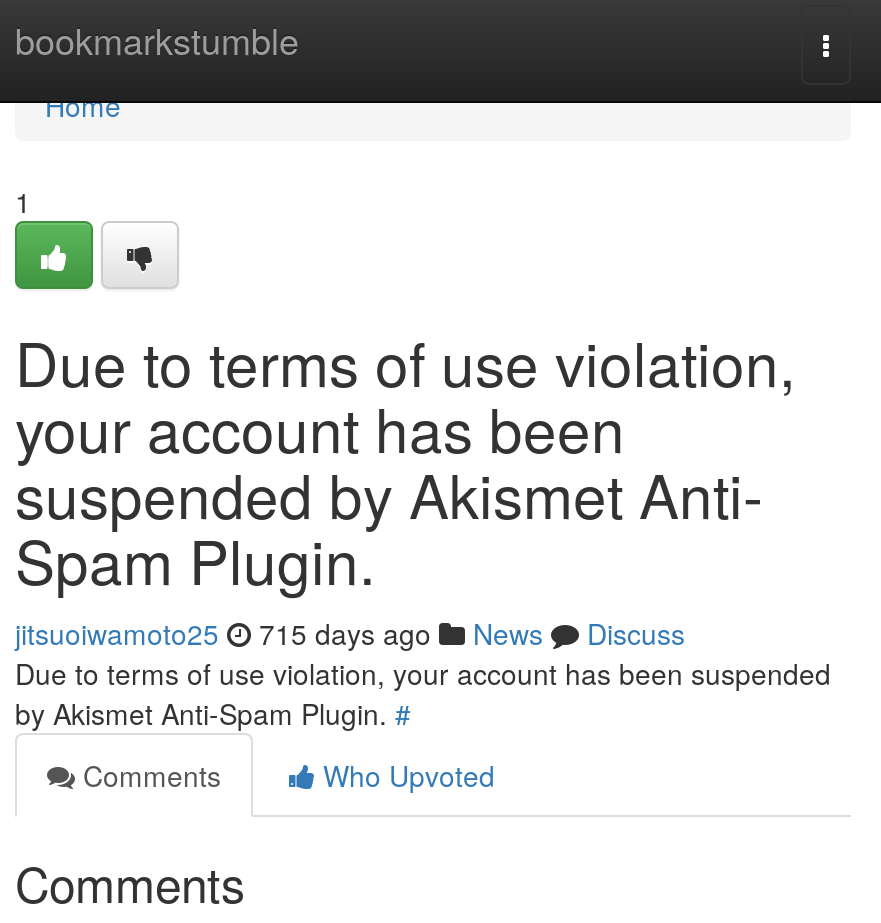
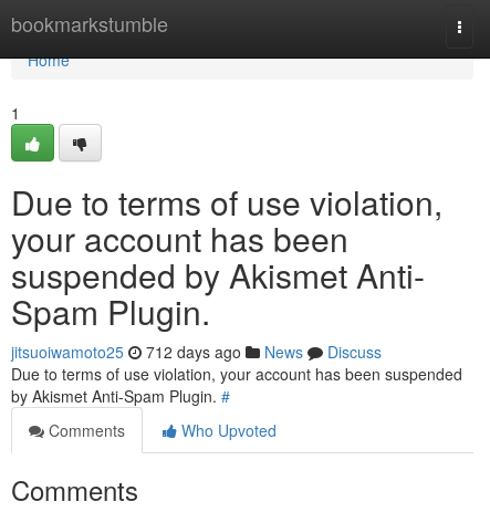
- jitsuoiwamoto25 715 days ago News Discuss
+ jitsuoiwamoto25 712 days ago News Discuss
